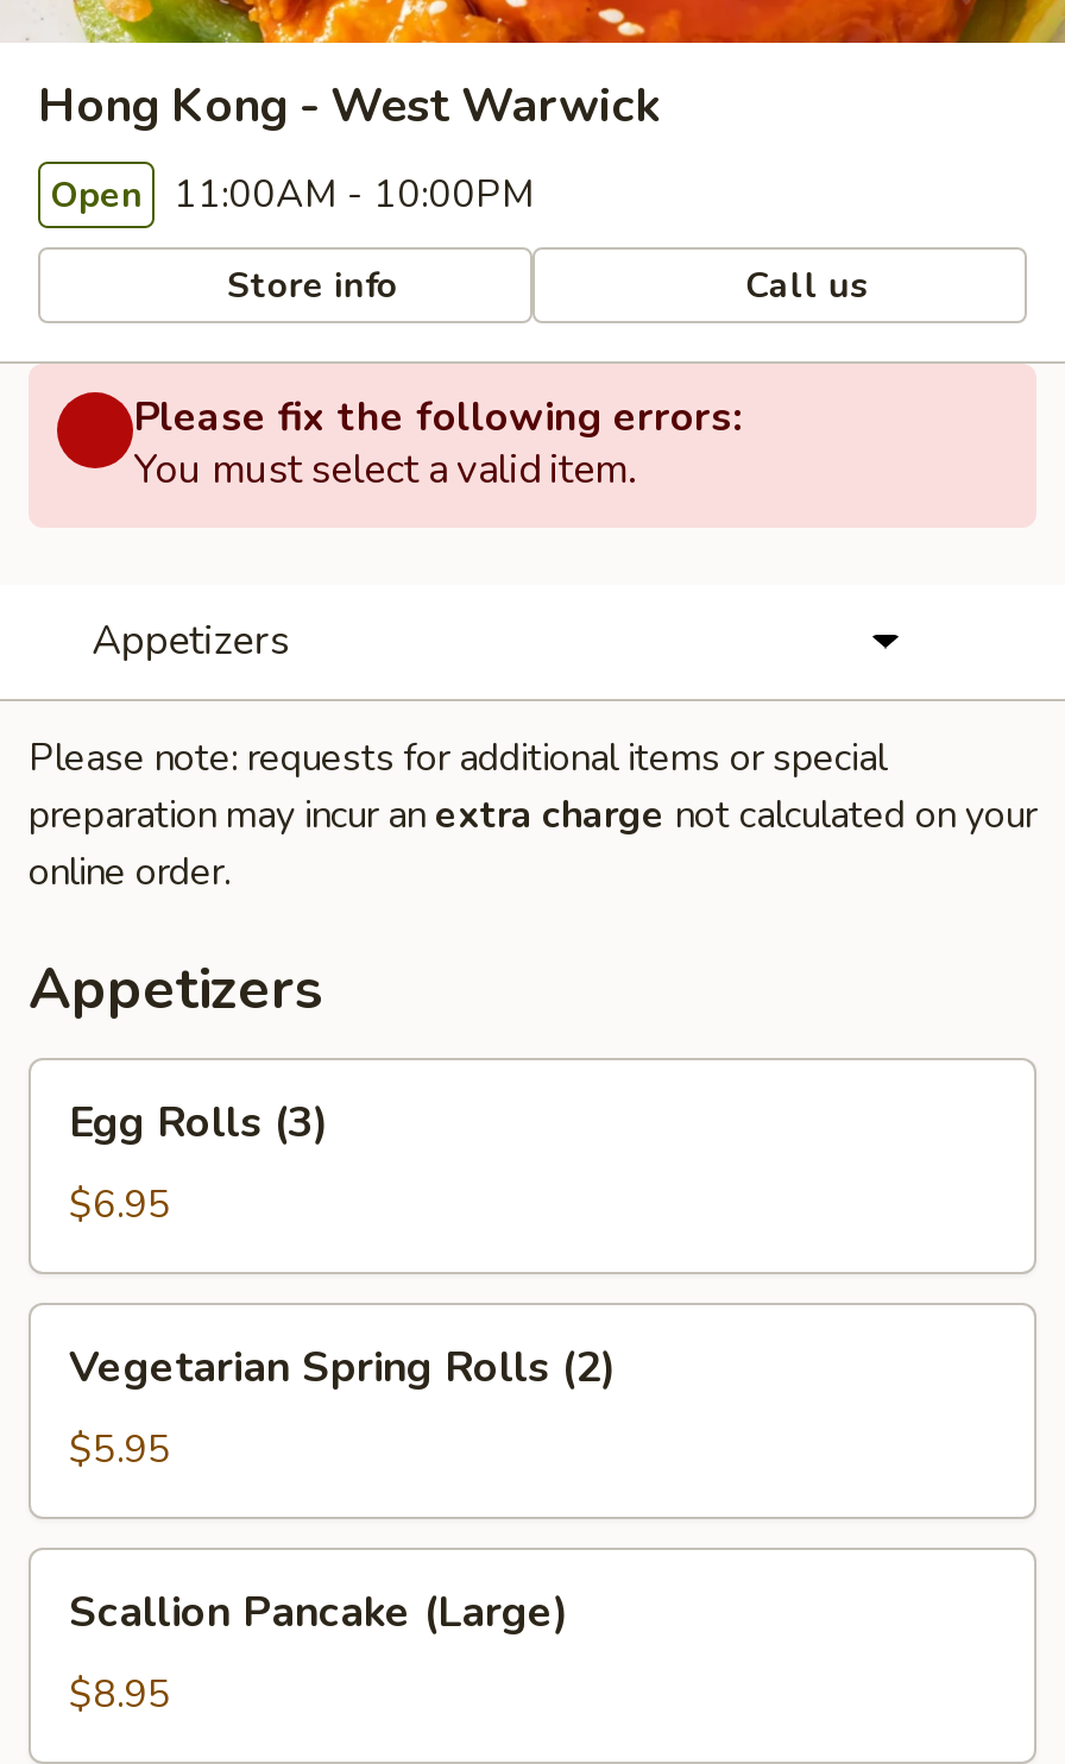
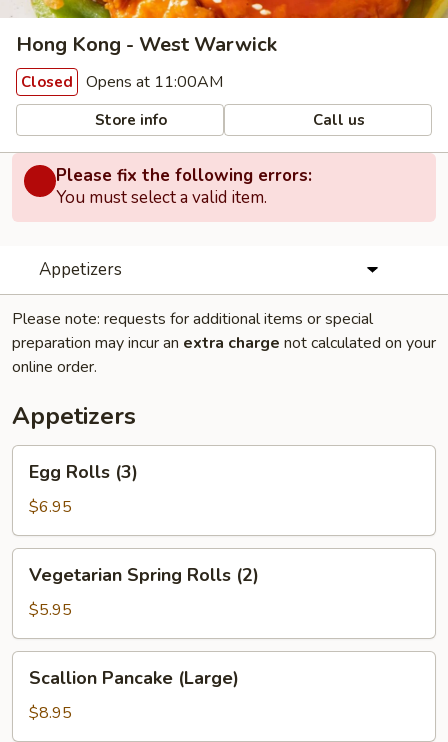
- Open 11:00AM - 10:00PM
+ Closed Opens at 11:00AM
